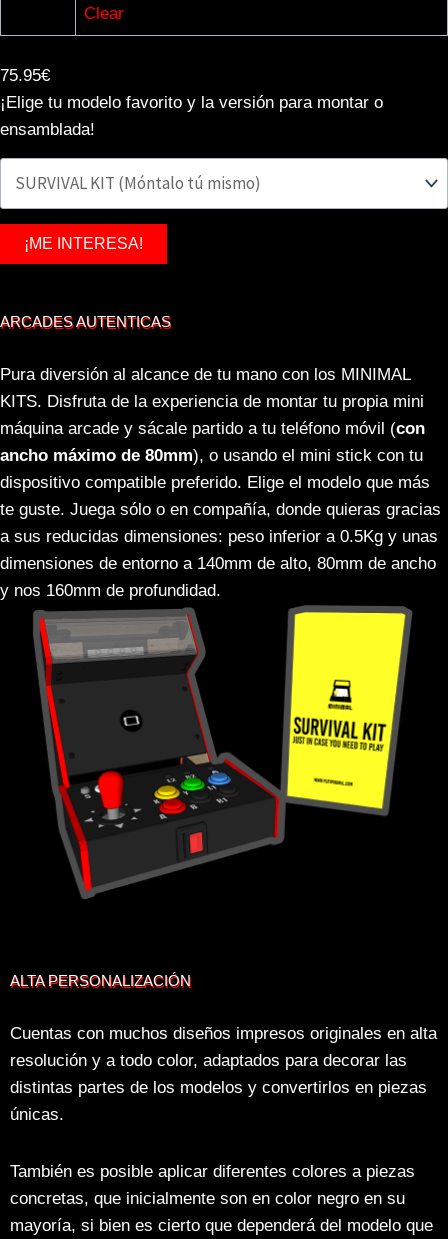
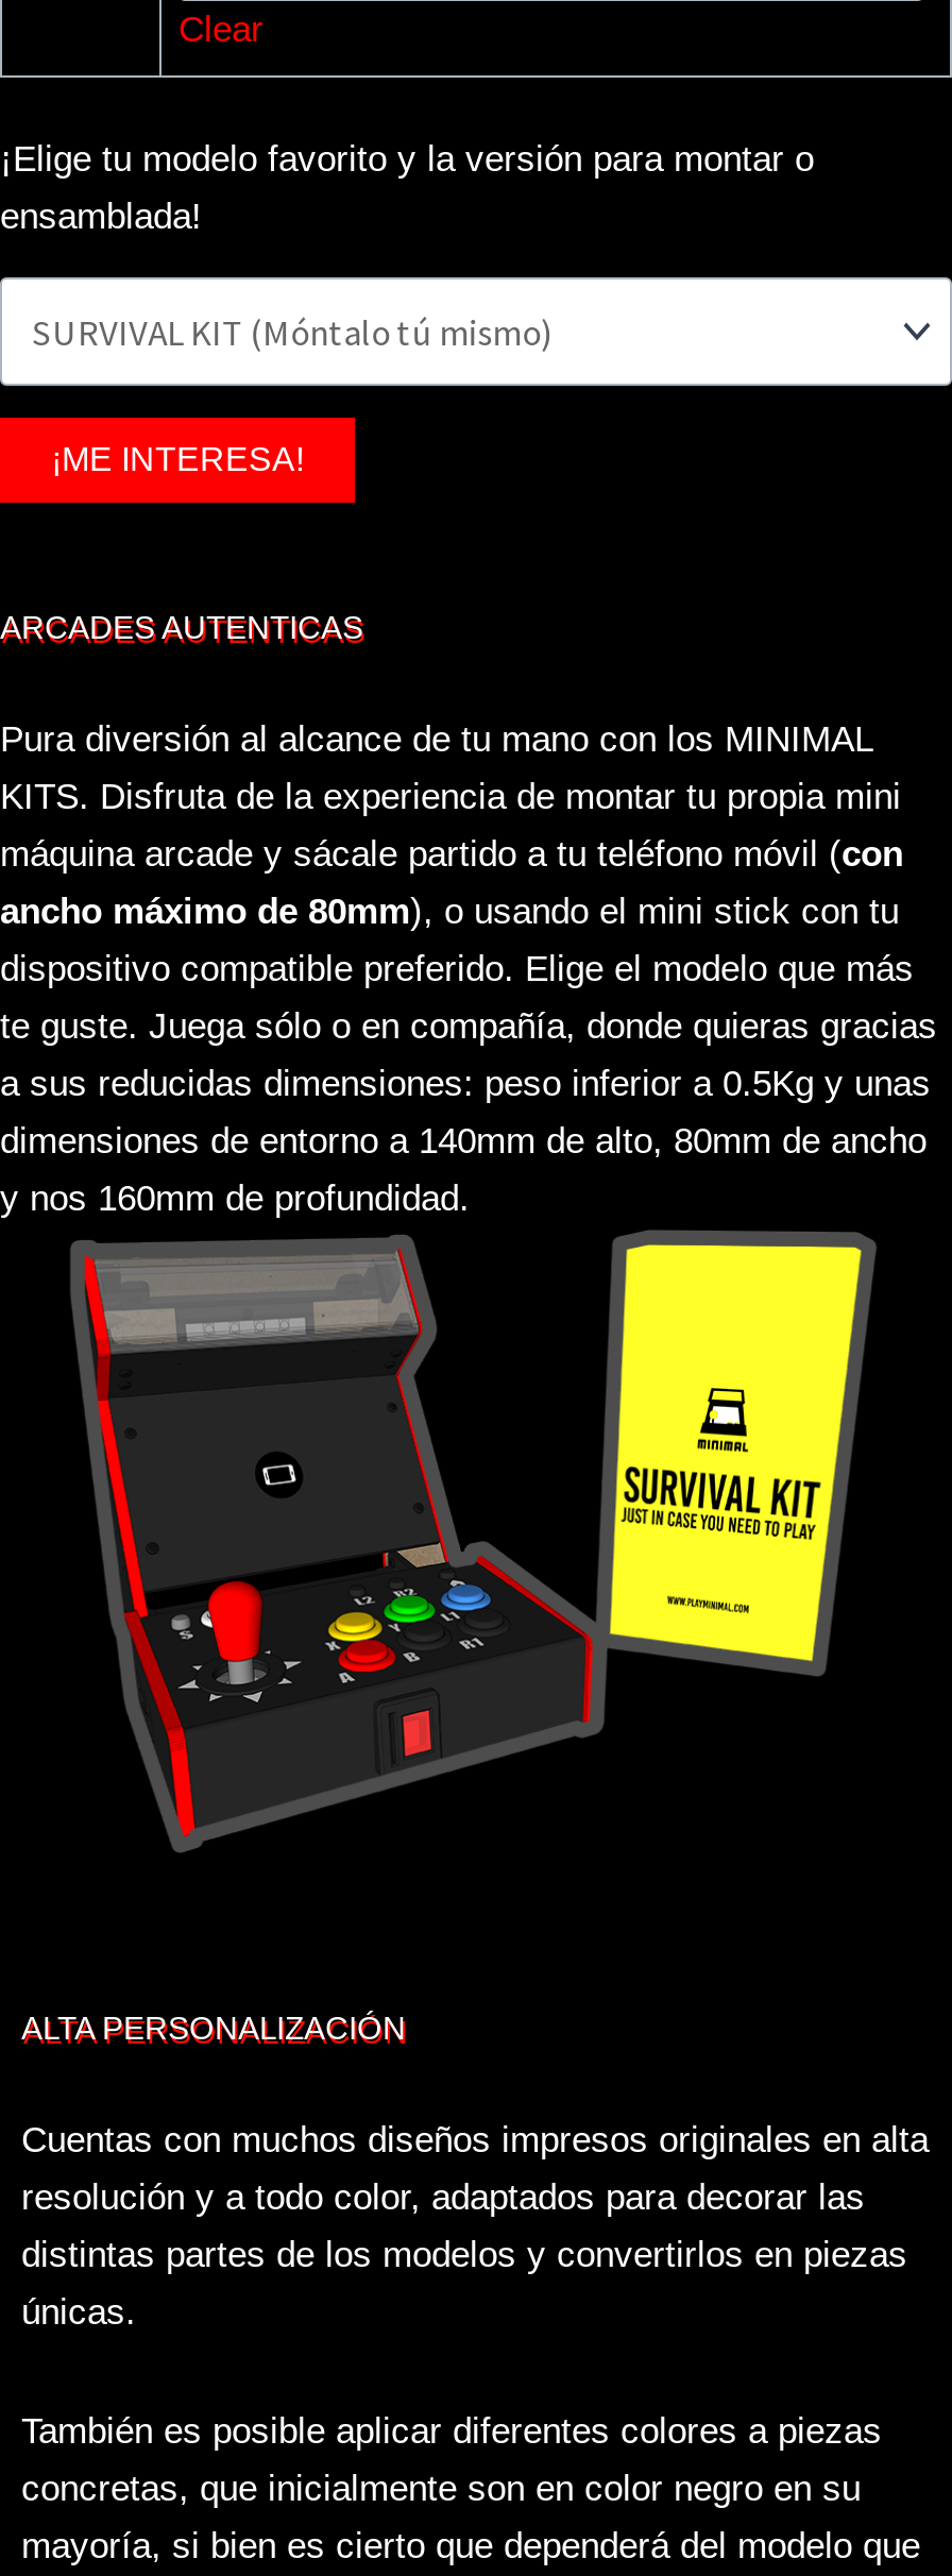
- 75.95€
